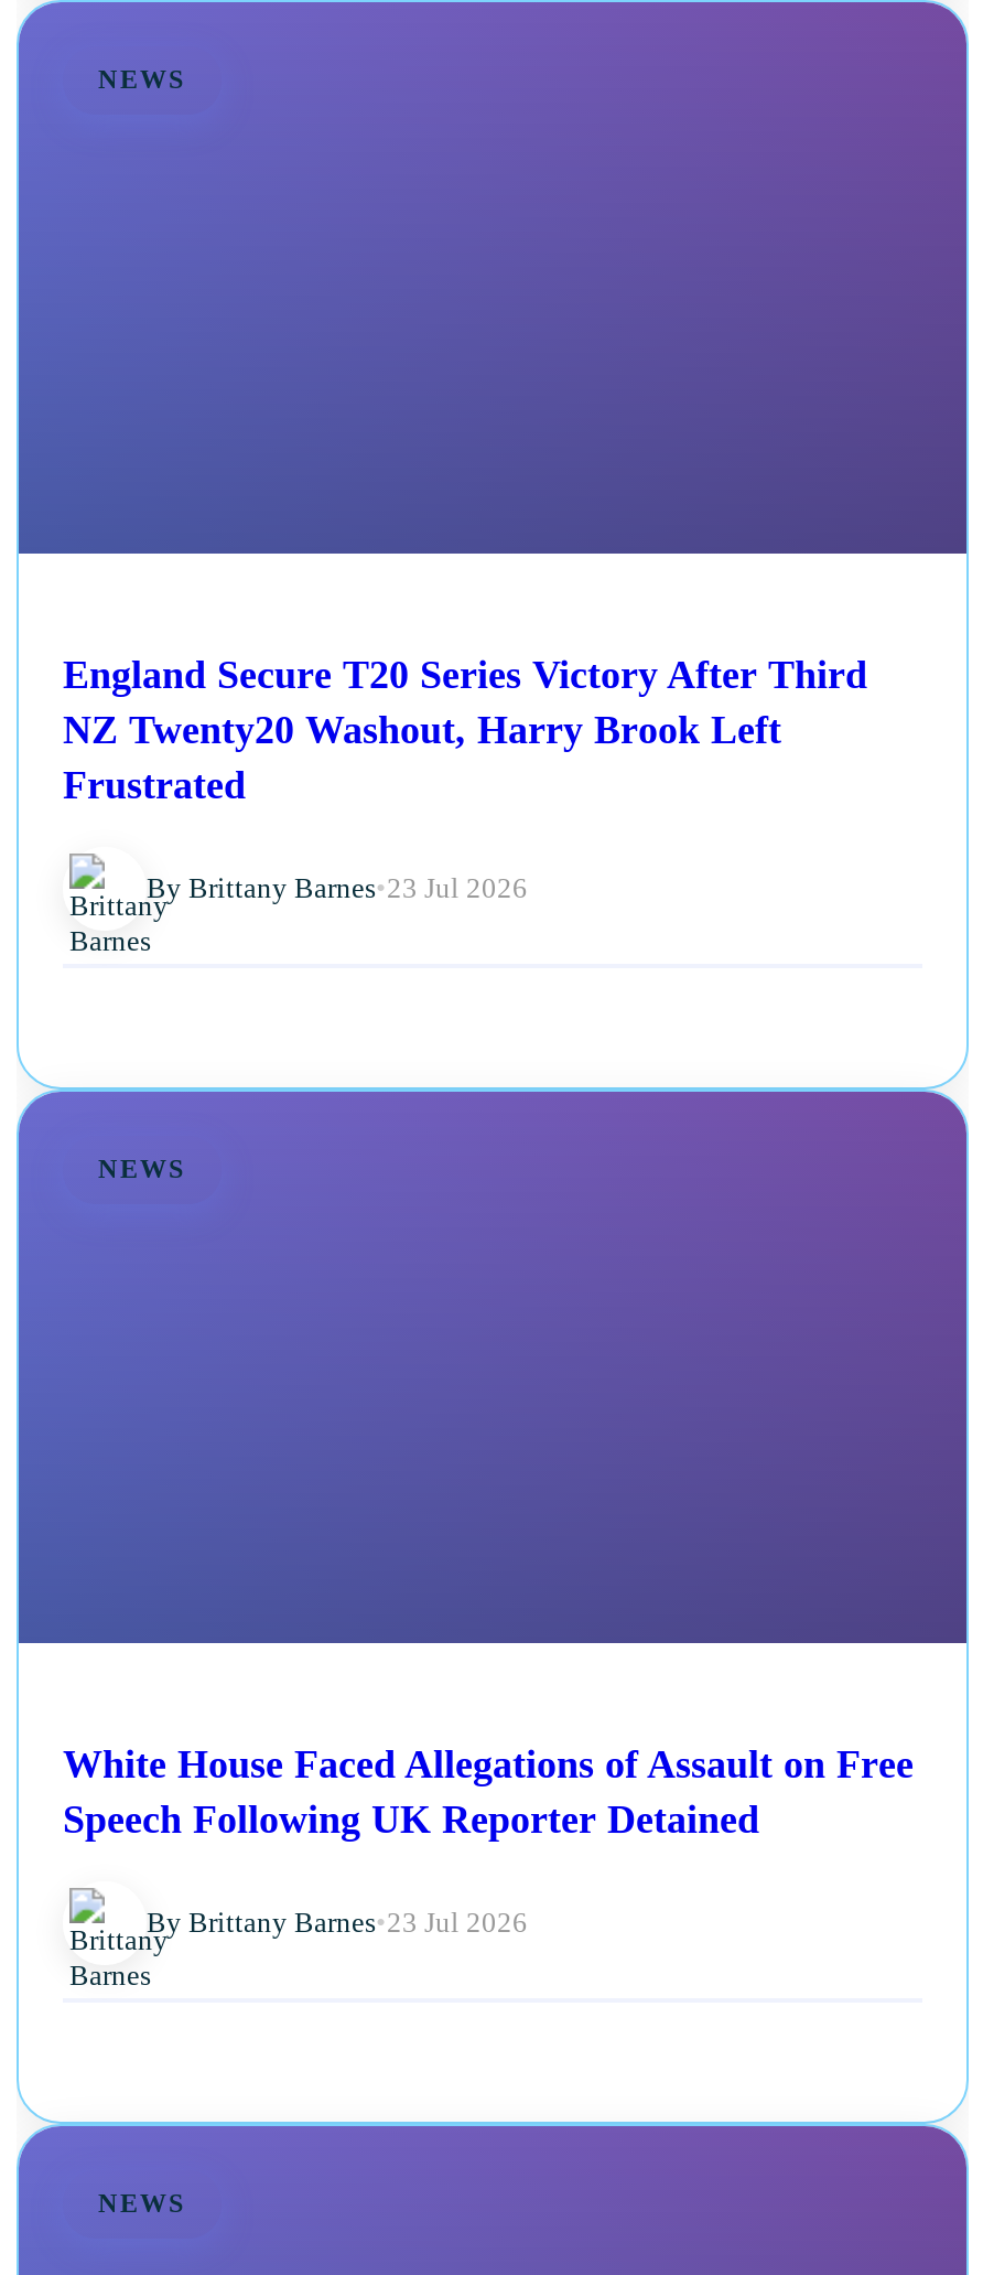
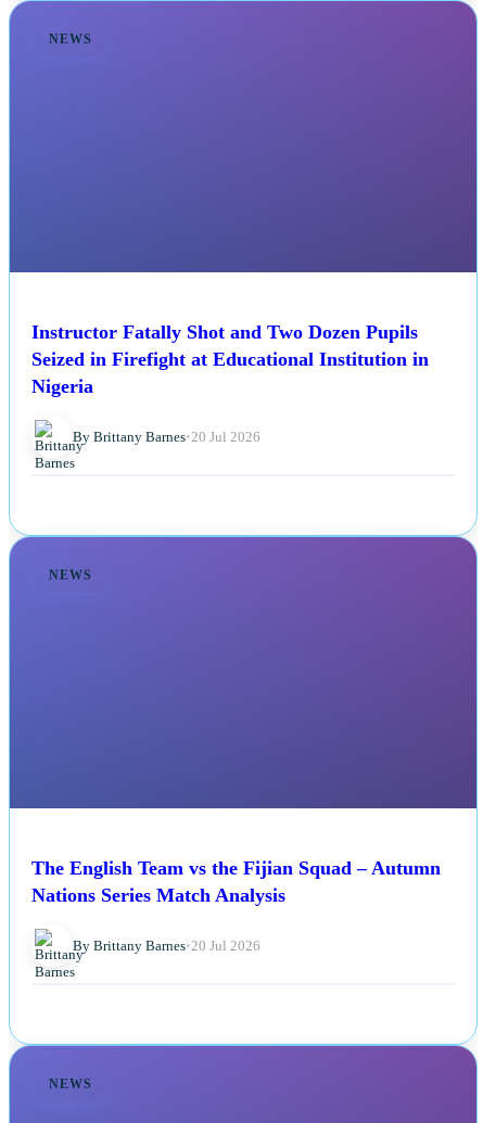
- England Secure T20 Series Victory After Third
- NZ Twenty20 Washout, Harry Brook Left
- Frustrated
+ Instructor Fatally Shot and Two Dozen Pupils
+ Seized in Firefight at Educational Institution in
+ Nigeria

- By Brittany Barnes • 23 Jul 2026
+ By Brittany Barnes • 20 Jul 2026

- White House Faced Allegations of Assault on Free
- Speech Following UK Reporter Detained
+ The English Team vs the Fijian Squad – Autumn
+ Nations Series Match Analysis

- By Brittany Barnes • 23 Jul 2026
+ By Brittany Barnes • 20 Jul 2026
